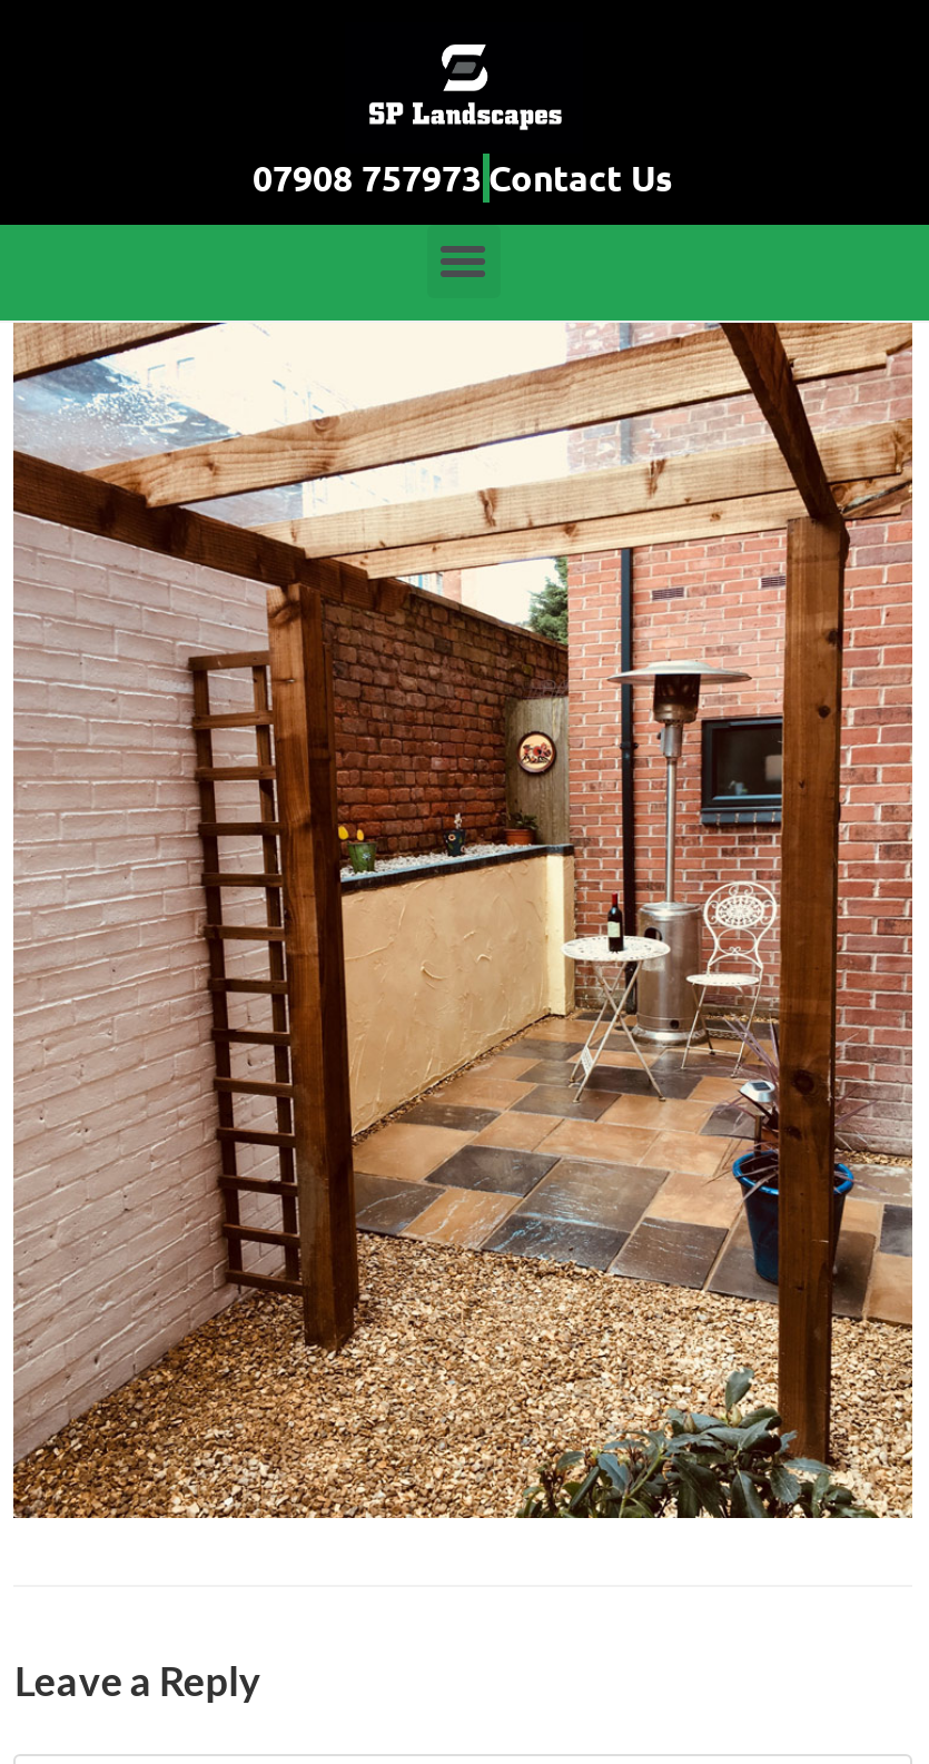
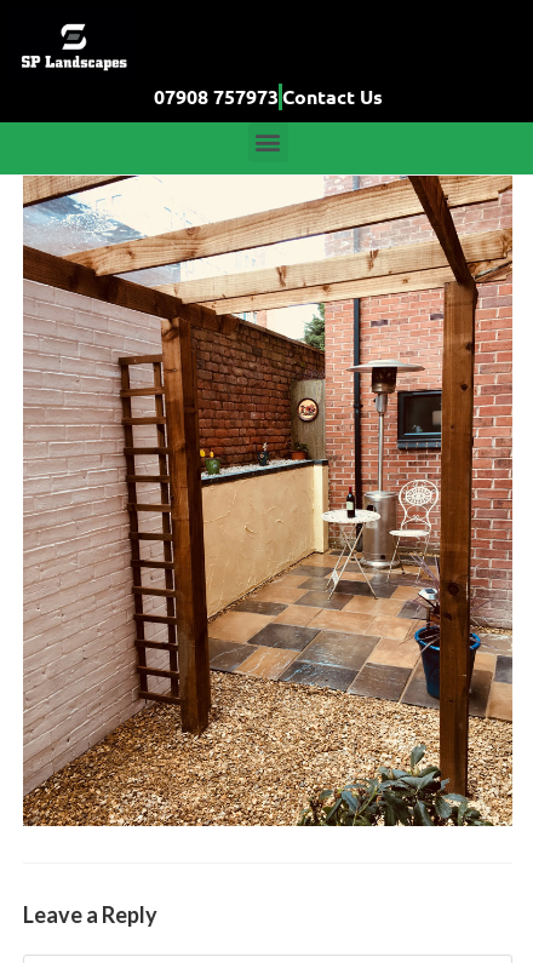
+ [image]

- [image]
